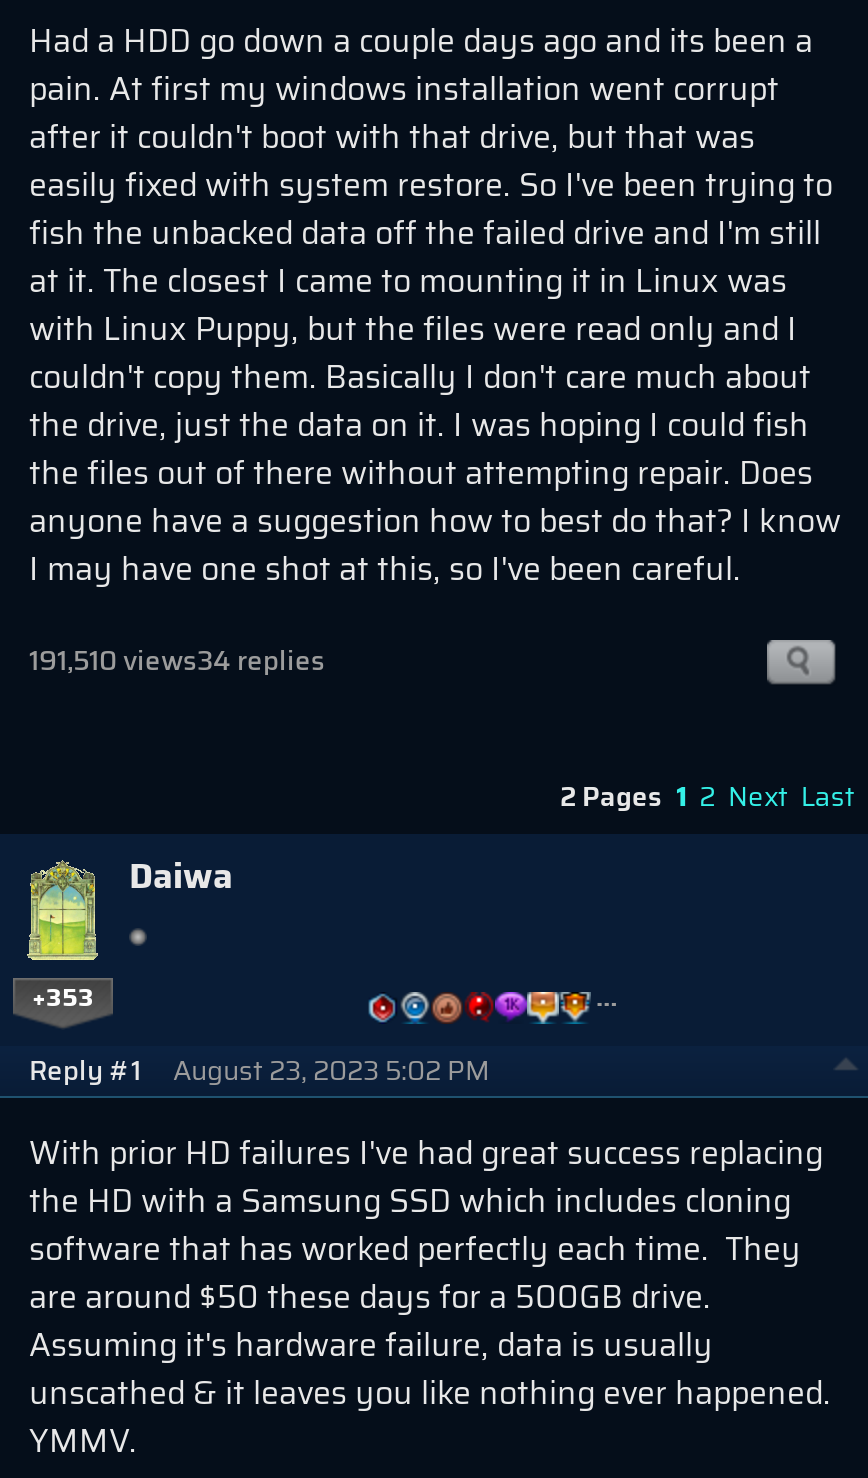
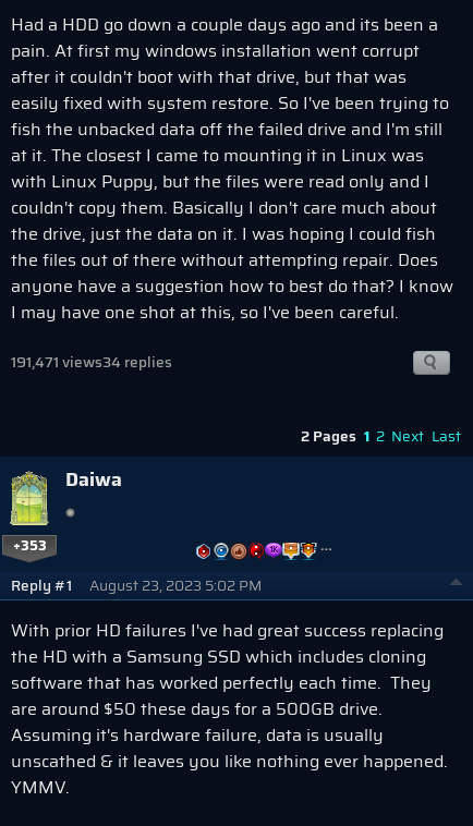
- 191,510 views34 replies
+ 191,471 views34 replies
